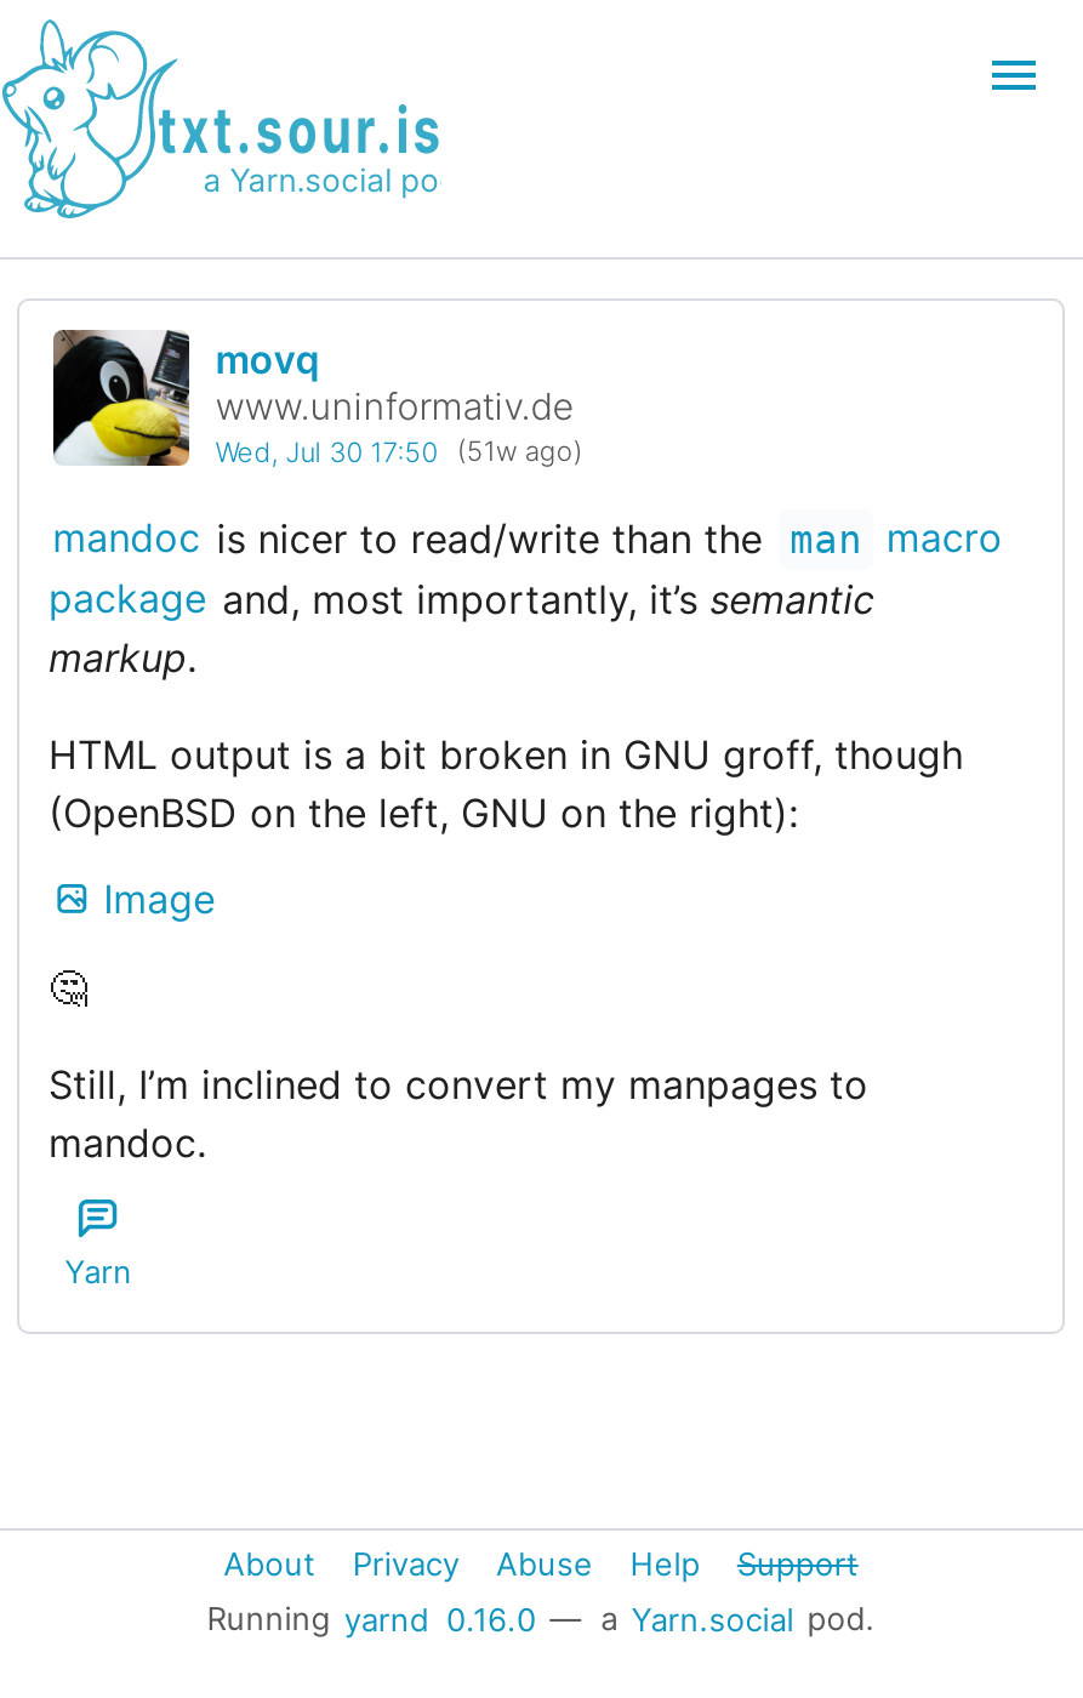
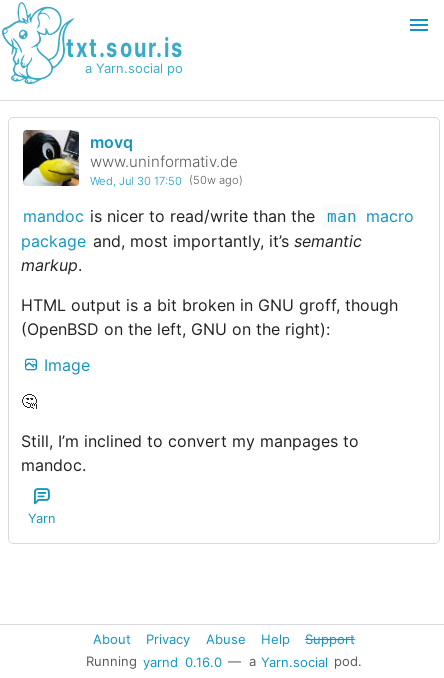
- Wed, Jul 30 17:50 (51w ago)
+ Wed, Jul 30 17:50 (50w ago)
